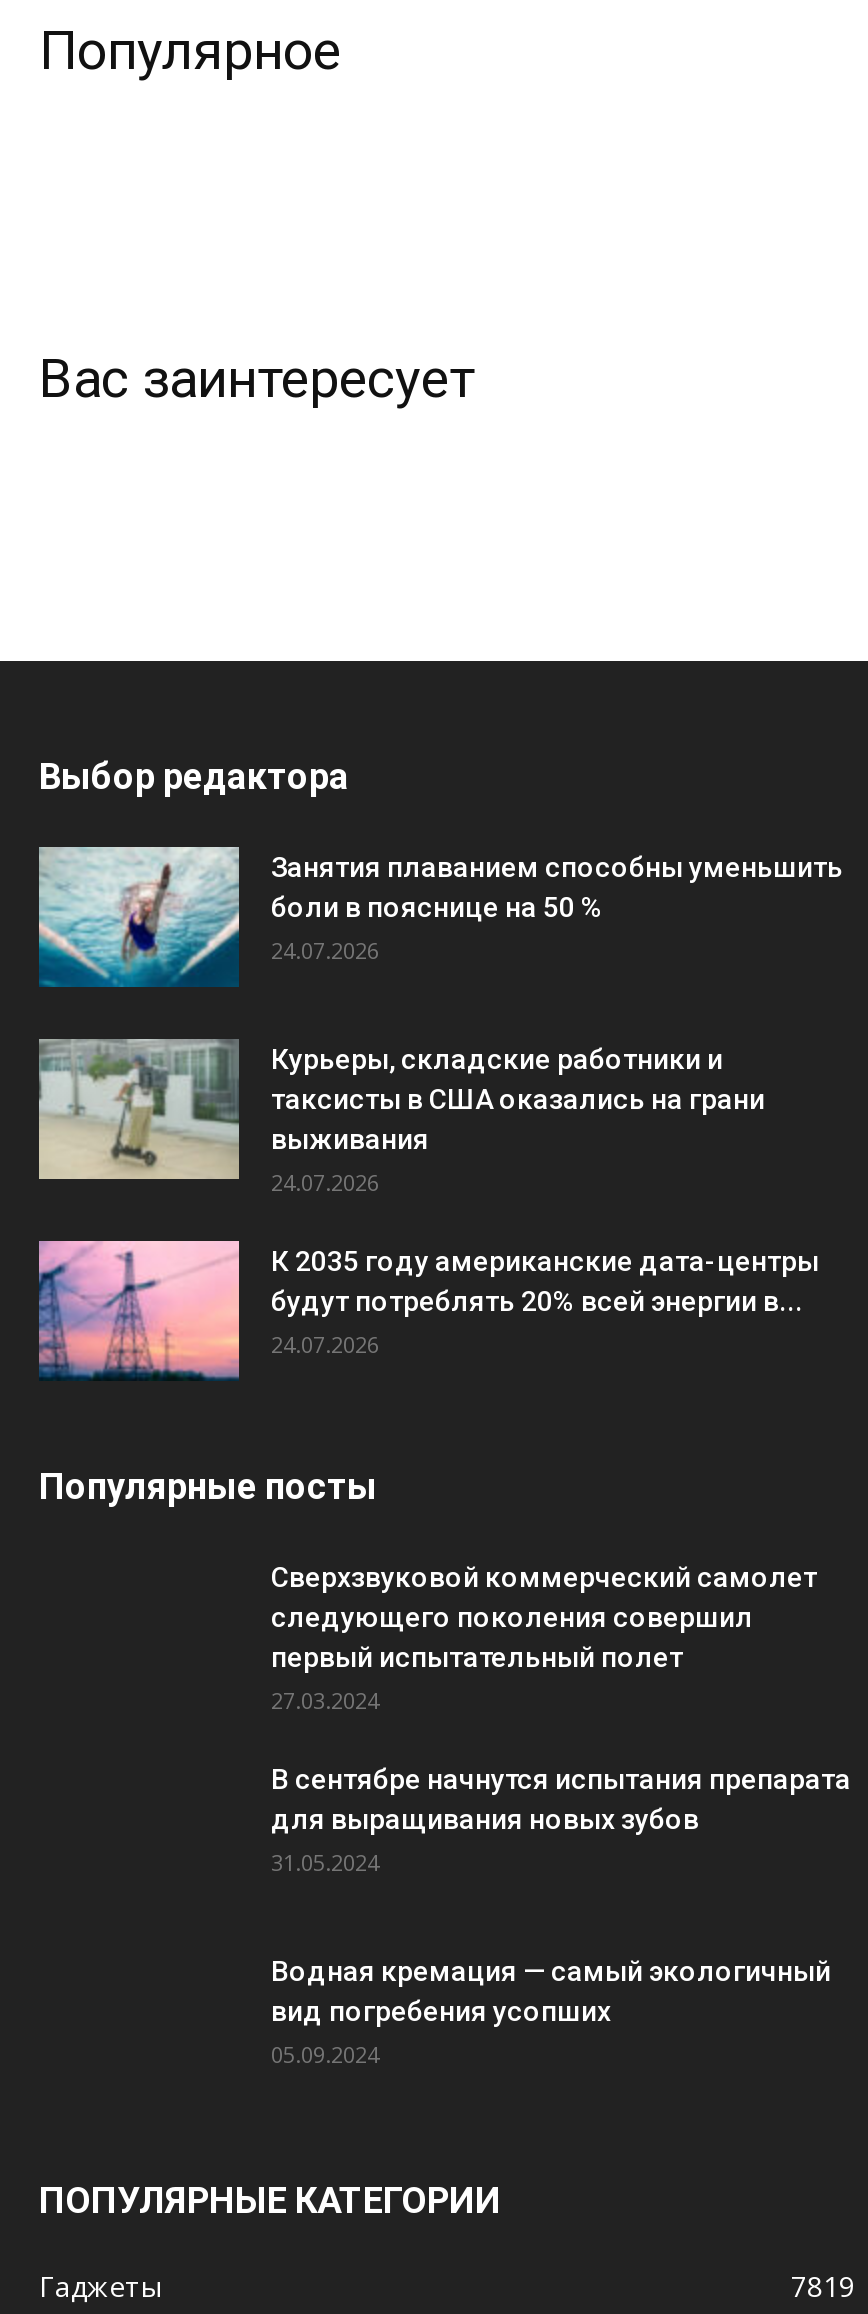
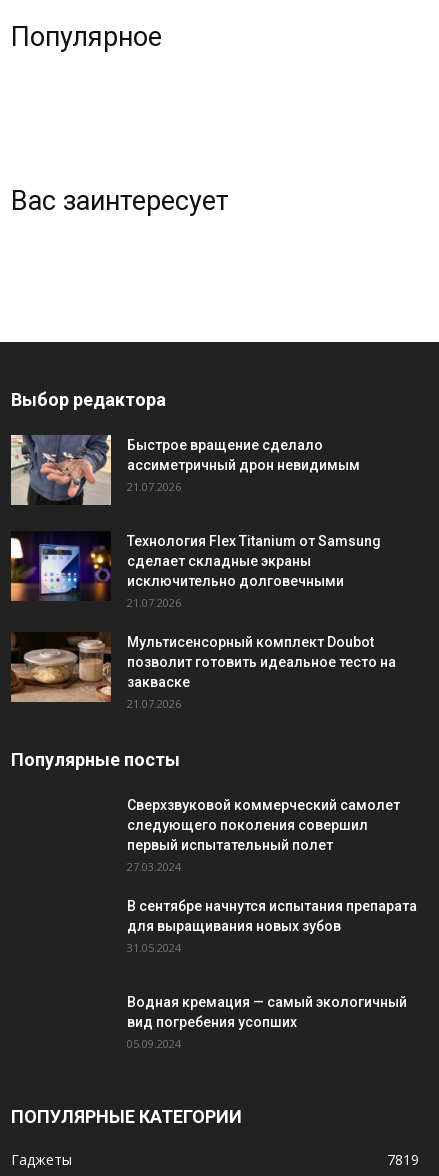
- [image]
- Занятия плаванием способны уменьшить
- боли в пояснице на 50 %
- 24.07.2026
+ [image]
+ Быстрое вращение сделало
+ ассиметричный дрон невидимым
+ 21.07.2026

- [image]
- Курьеры, складские работники и
- таксисты в США оказались на грани
- выживания
- 24.07.2026
+ [image]
+ Технология Flex Titanium от Samsung
+ сделает складные экраны
+ исключительно долговечными
+ 21.07.2026

- [image]
- К 2035 году американские дата-центры
- будут потреблять 20% всей энергии в...
- 24.07.2026
+ [image]
+ Мультисенсорный комплект Doubot
+ позволит готовить идеальное тесто на
+ закваске
+ 21.07.2026
